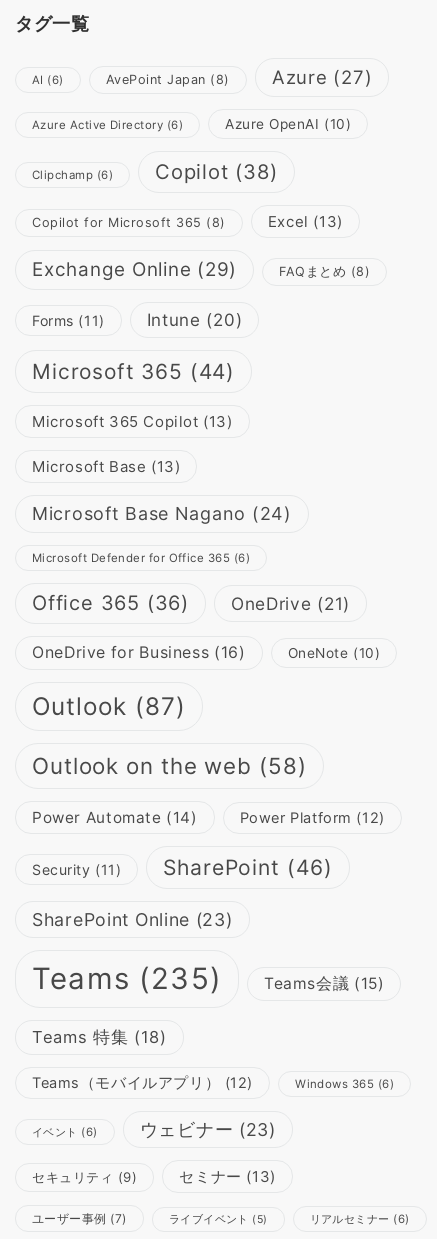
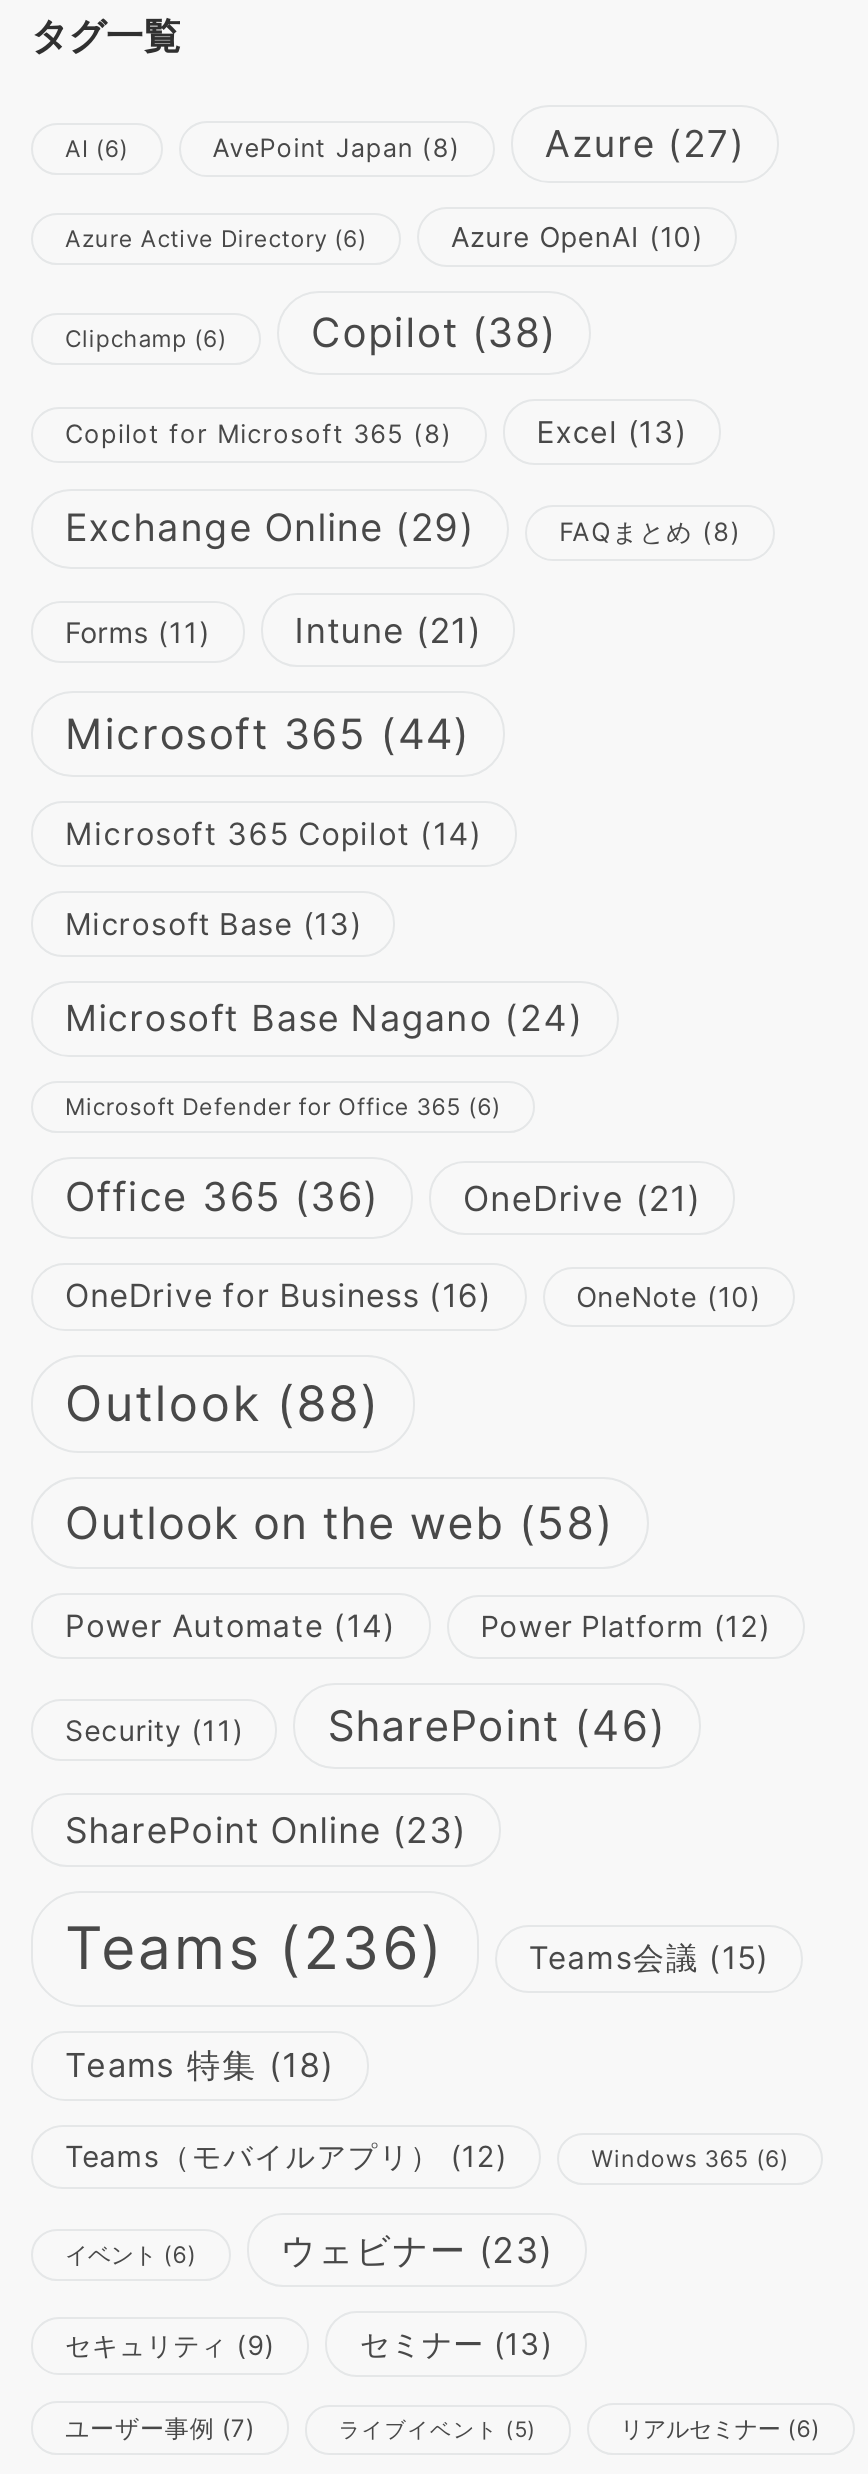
- Intune (20)
+ Intune (21)

- Microsoft 365 Copilot (13)
+ Microsoft 365 Copilot (14)

- Outlook (87)
+ Outlook (88)

- Teams (235)
+ Teams (236)
